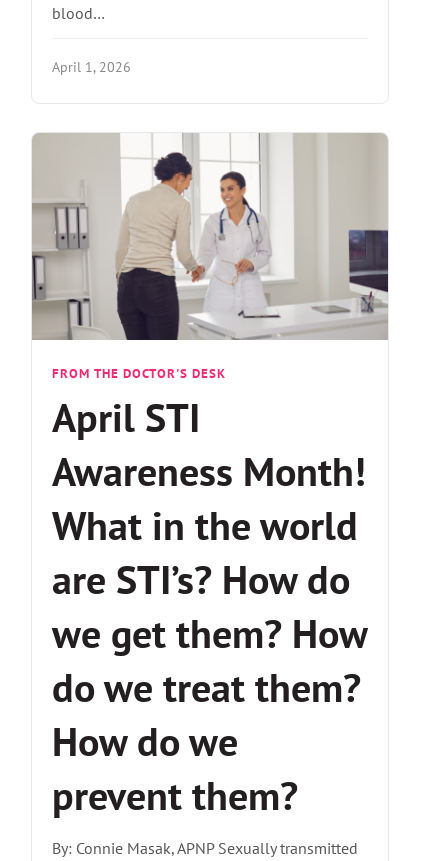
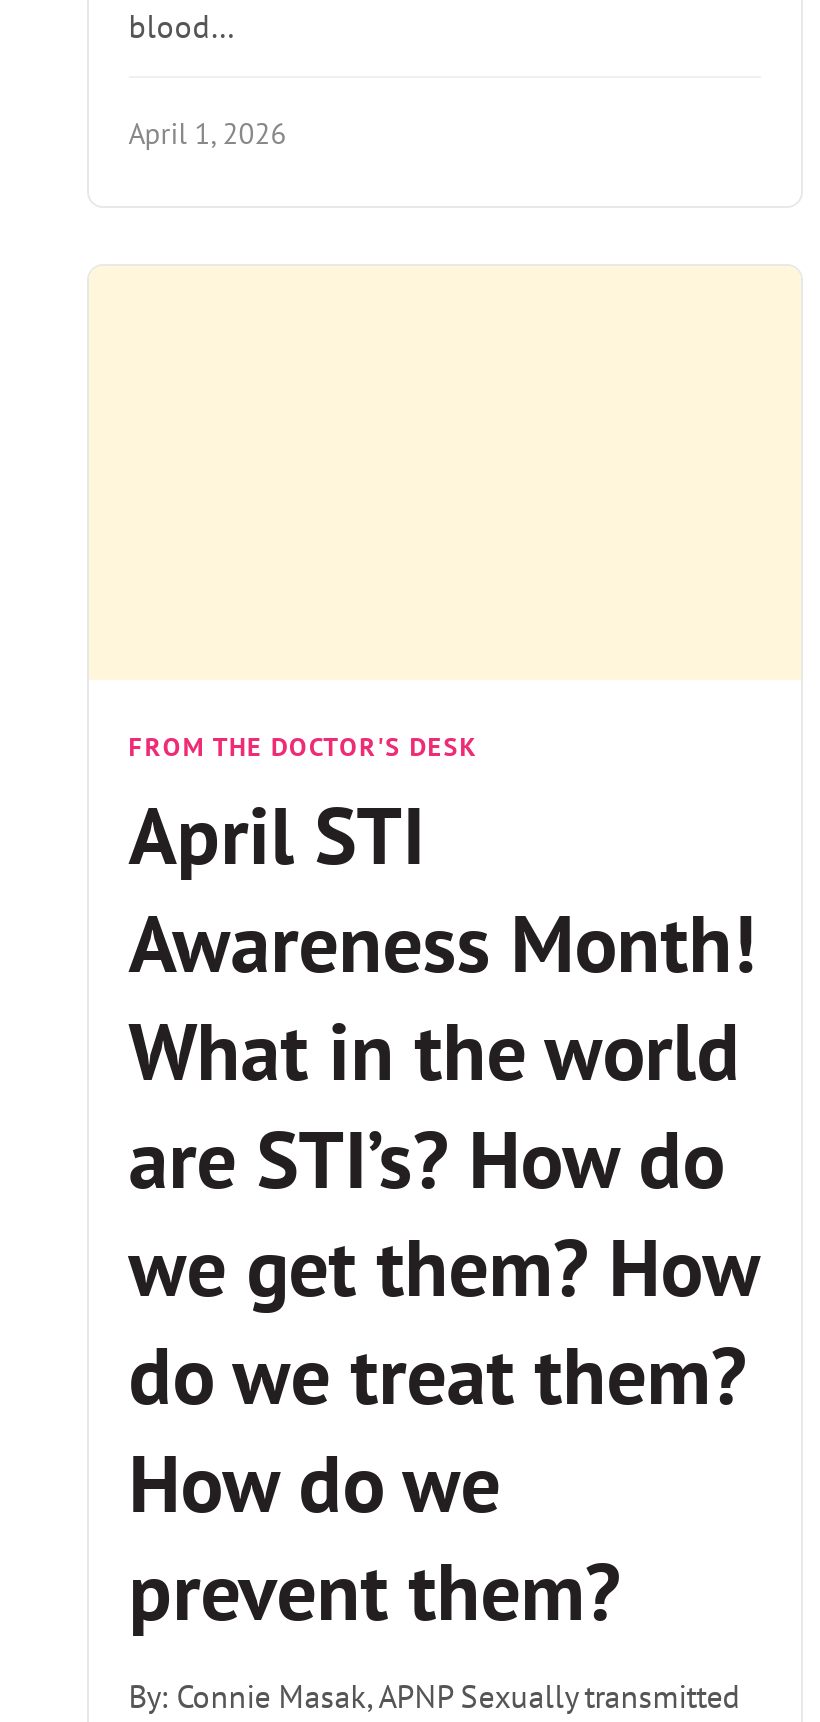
- [image]
